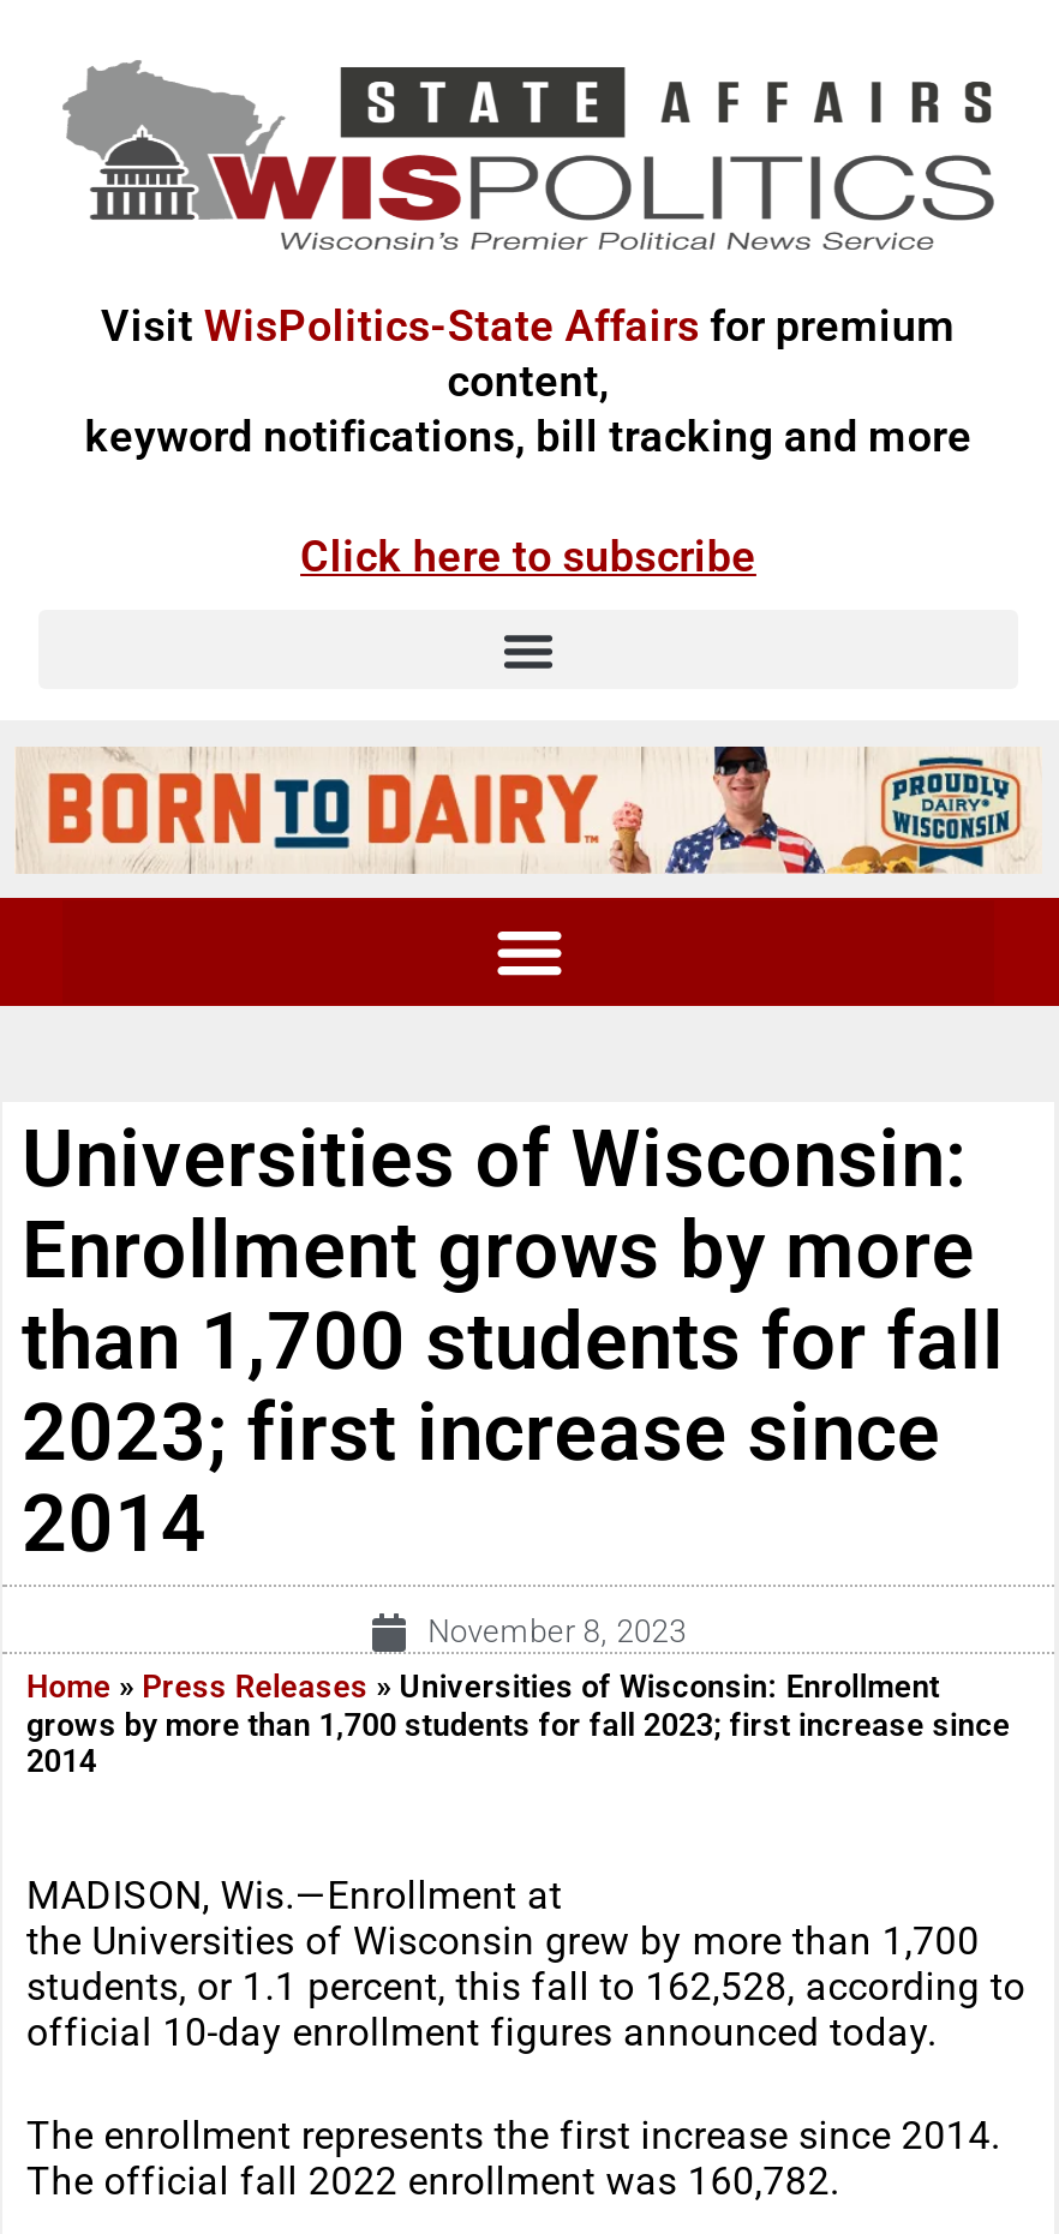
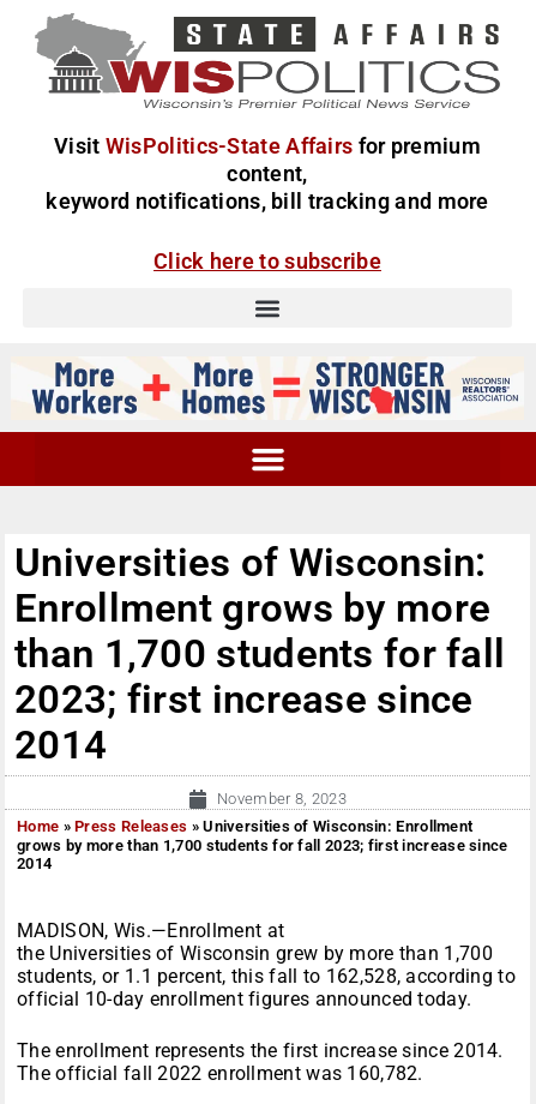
- [image]
+ [image]
